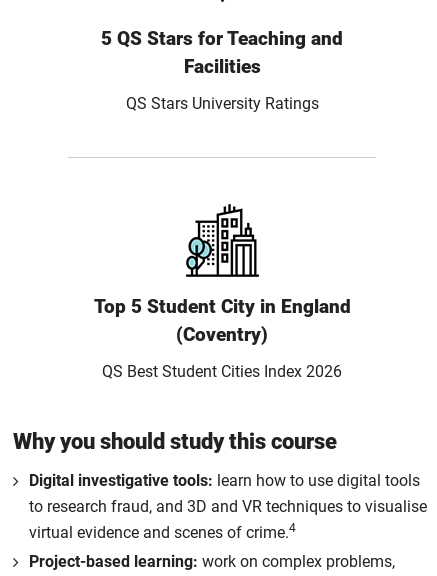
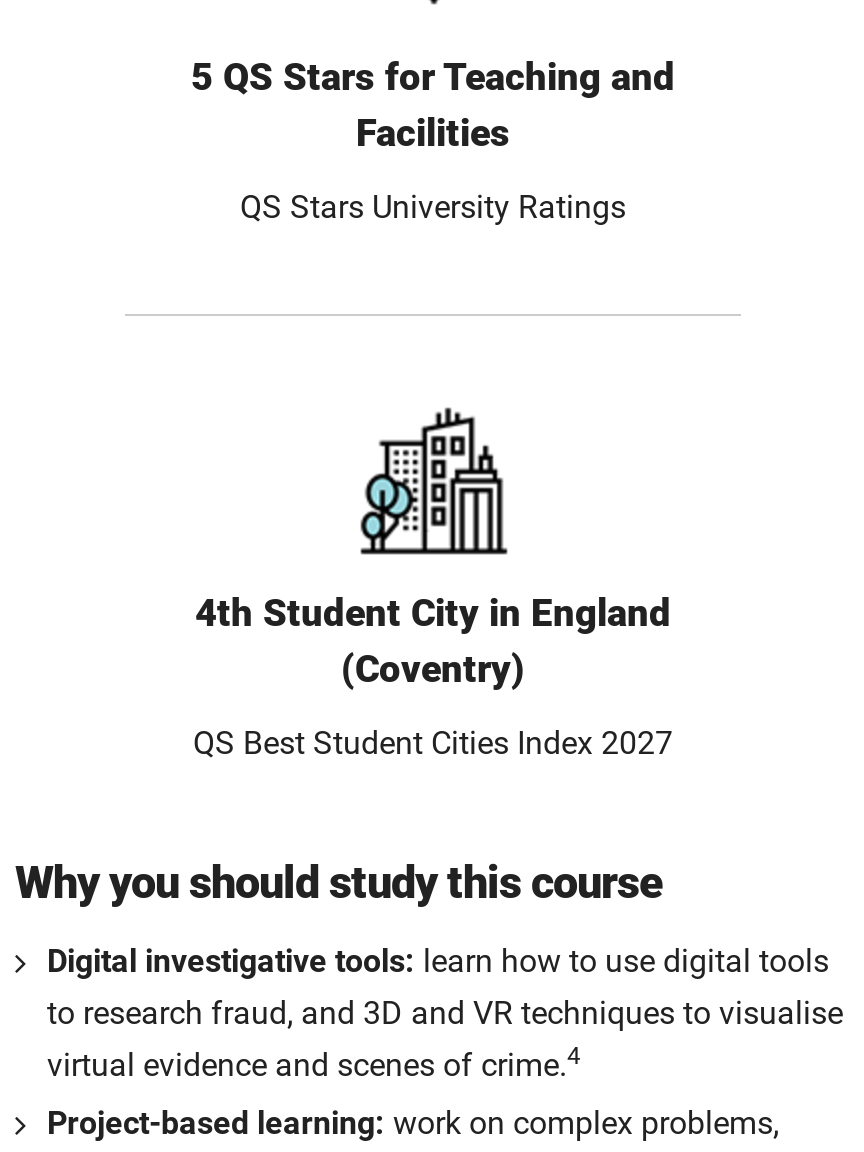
- Top 5 Student City in England
+ 4th Student City in England

- QS Best Student Cities Index 2026
+ QS Best Student Cities Index 2027
